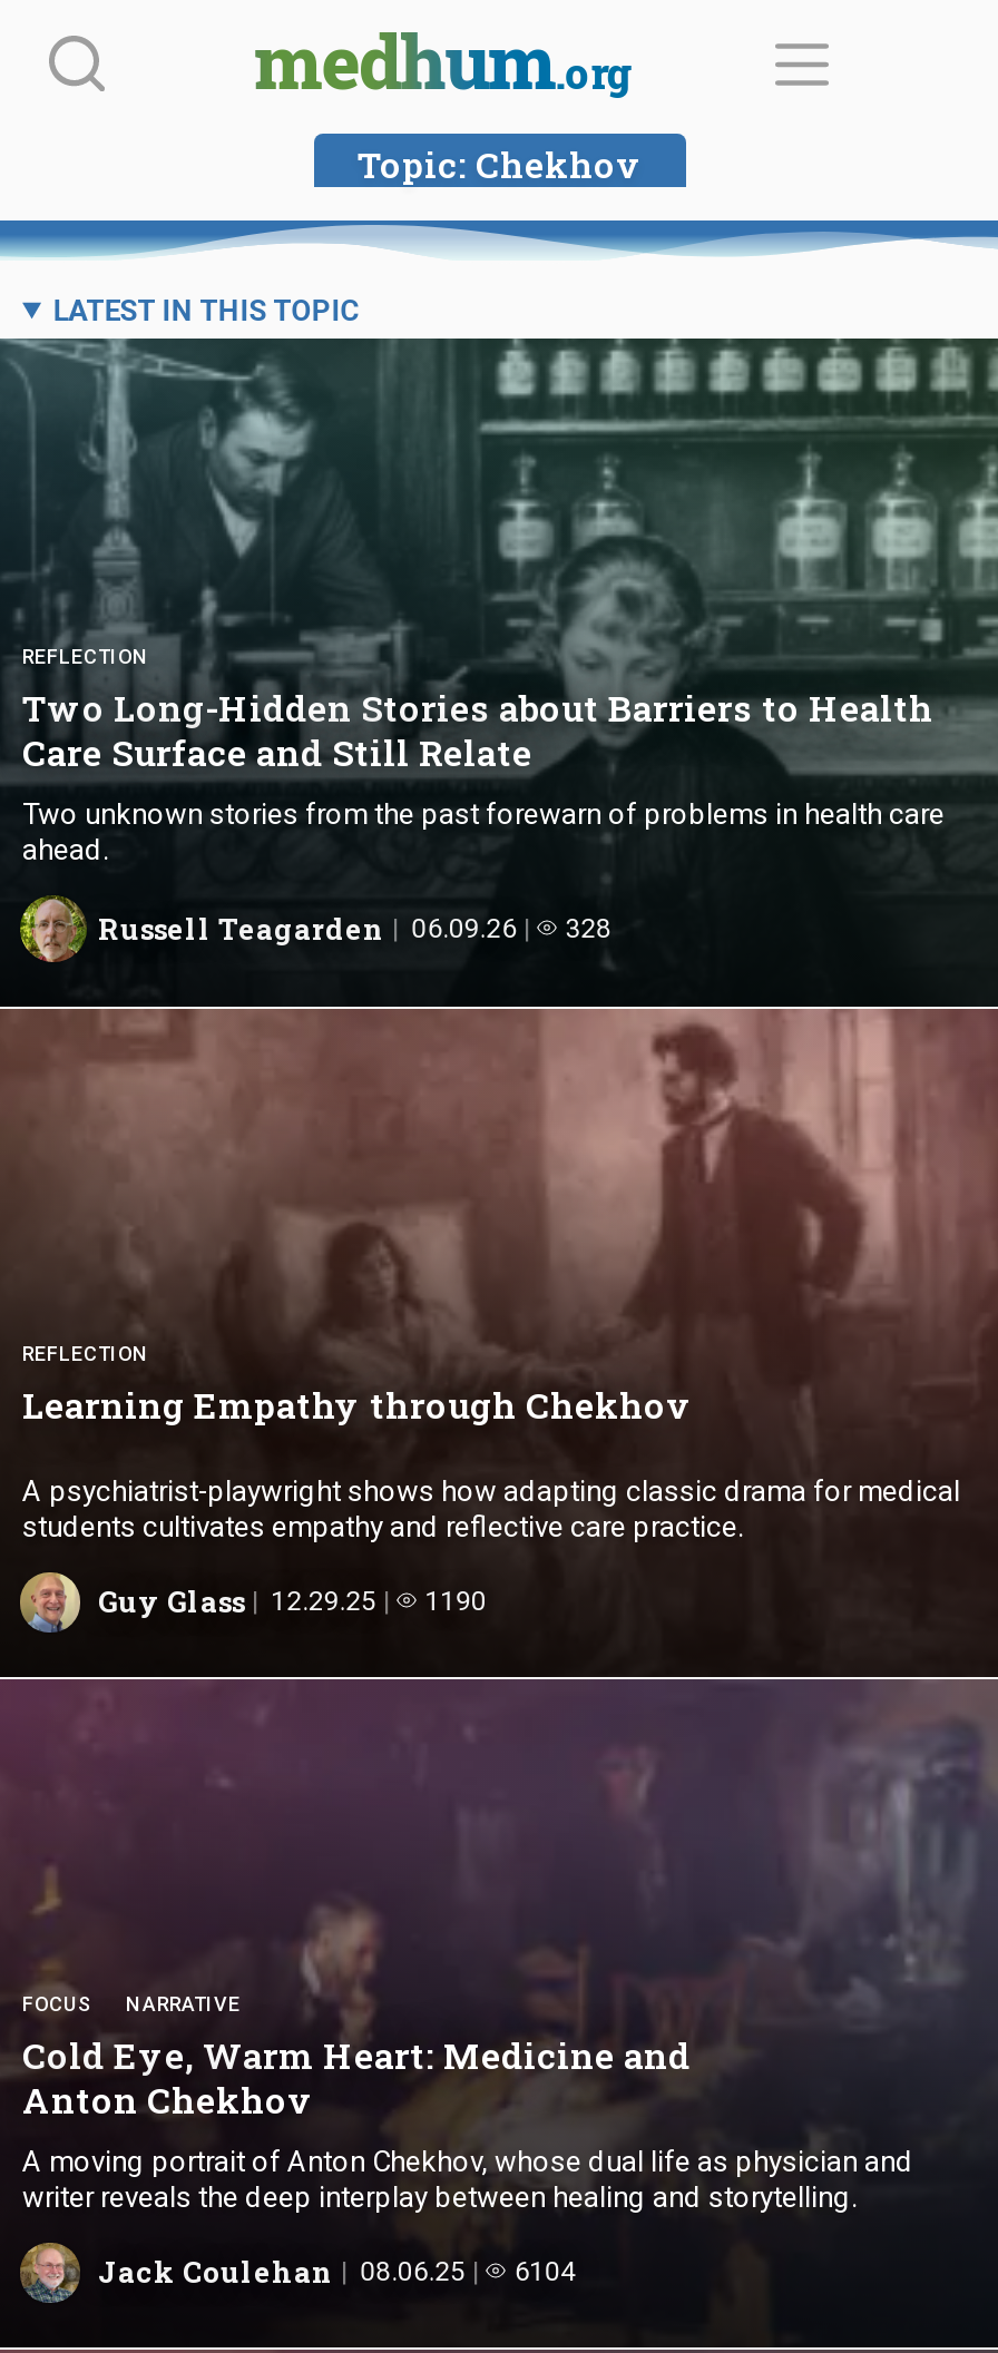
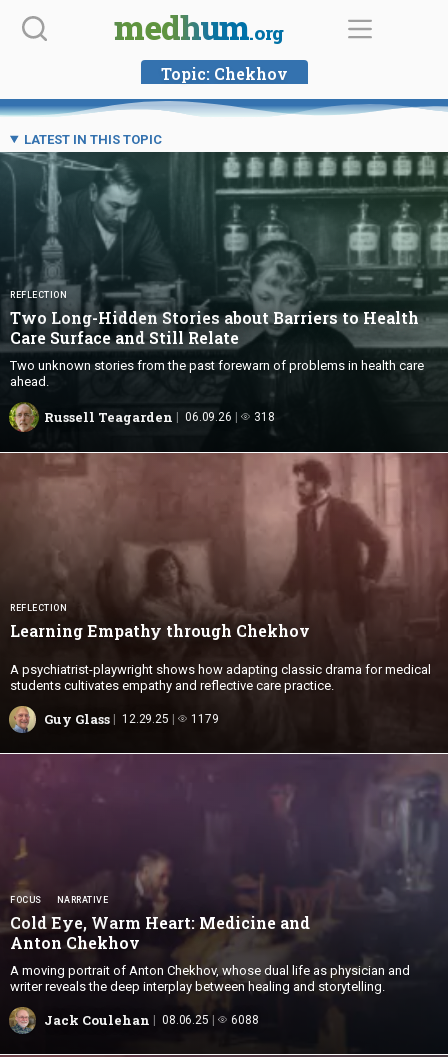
- Russell Teagarden 06.09.26 328
+ Russell Teagarden 06.09.26 318

- Guy Glass 12.29.25 1190
+ Guy Glass 12.29.25 1179

- Jack Coulehan 08.06.25 6104
+ Jack Coulehan 08.06.25 6088
